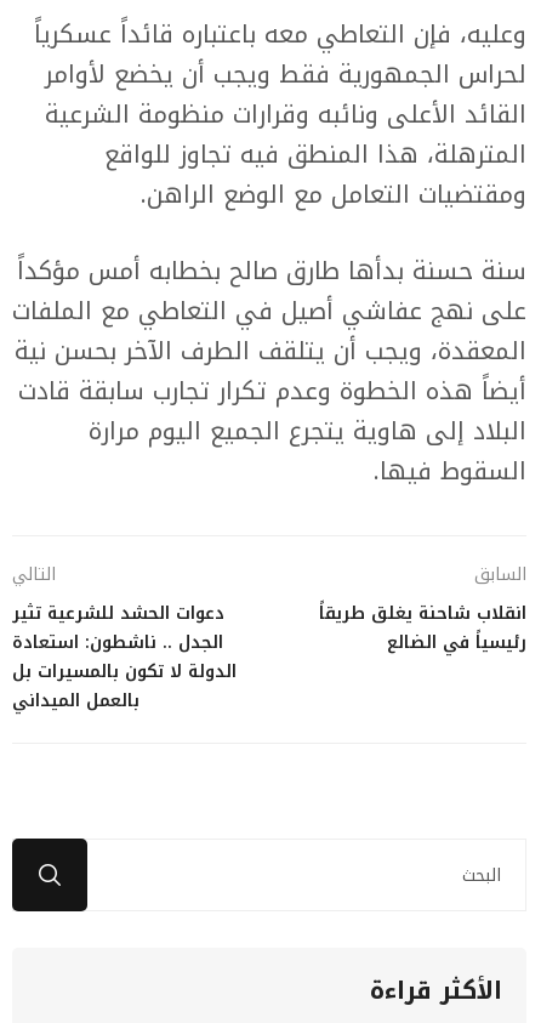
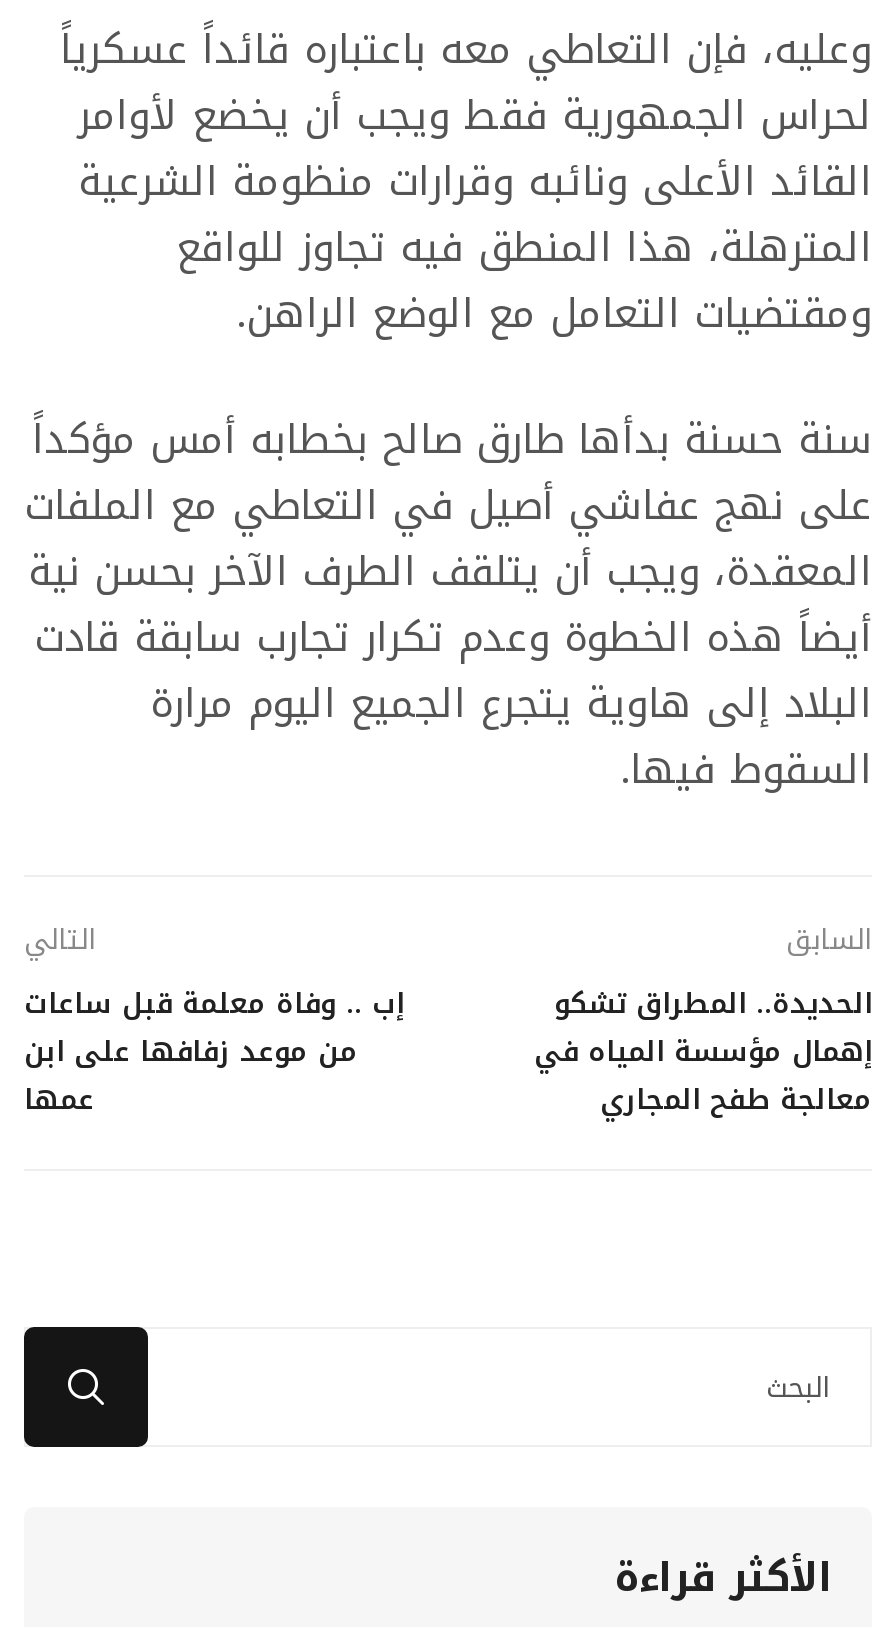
- دعوات الحشد للشرعية تثير
- الجدل .. ناشطون: استعادة
- الدولة لا تكون بالمسيرات بل
- بالعمل الميداني
+ إب .. وفاة معلمة قبل ساعات
+ من موعد زفافها على ابن
+ عمها

- انقلاب شاحنة يغلق طريقاً
- رئيسياً في الضالع
+ الحديدة.. المطراق تشكو
+ إهمال مؤسسة المياه في
+ معالجة طفح المجاري
